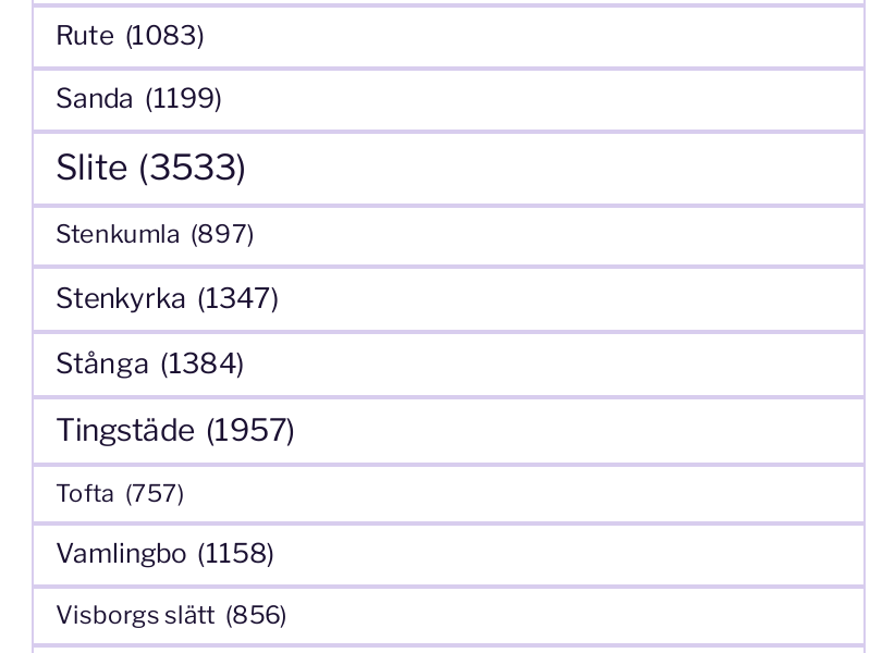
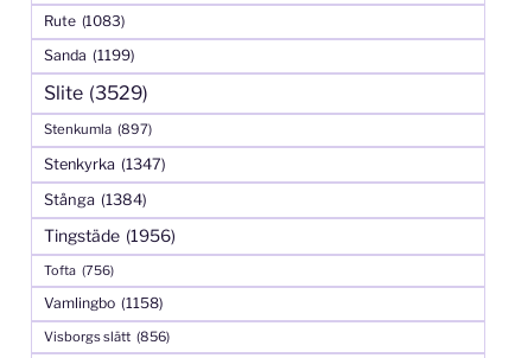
- Slite (3533)
+ Slite (3529)

- Tingstäde (1957)
+ Tingstäde (1956)

- Tofta (757)
+ Tofta (756)
